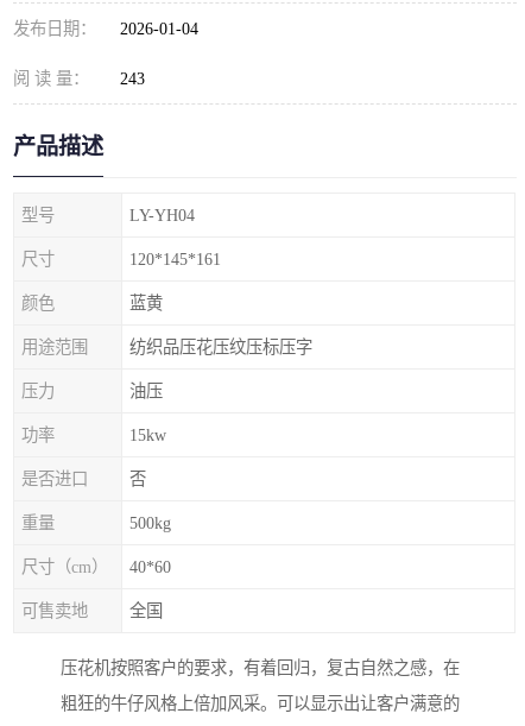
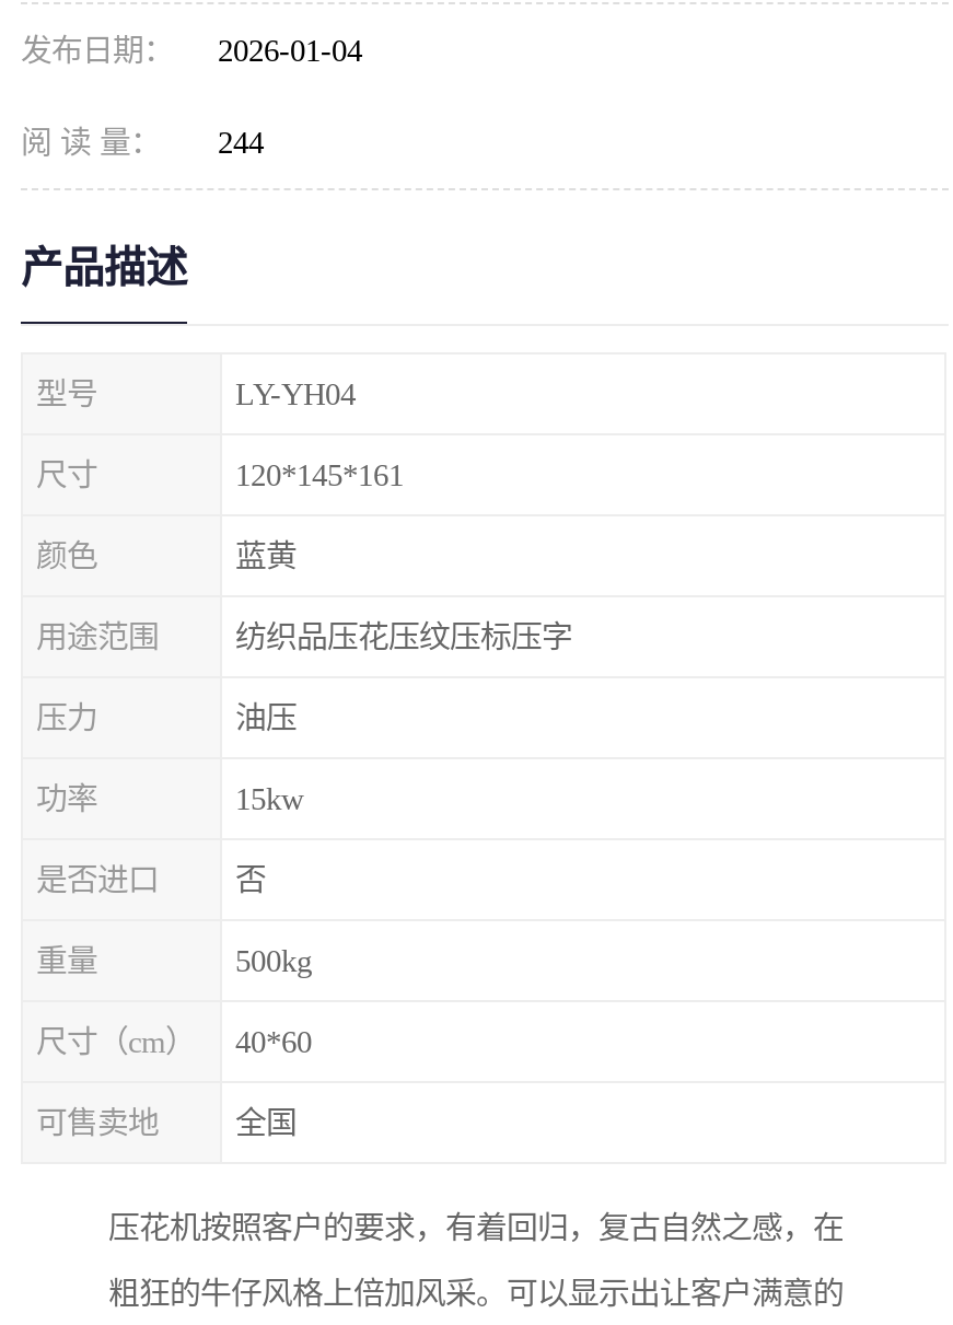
- 阅 读 量： 243
+ 阅 读 量： 244
